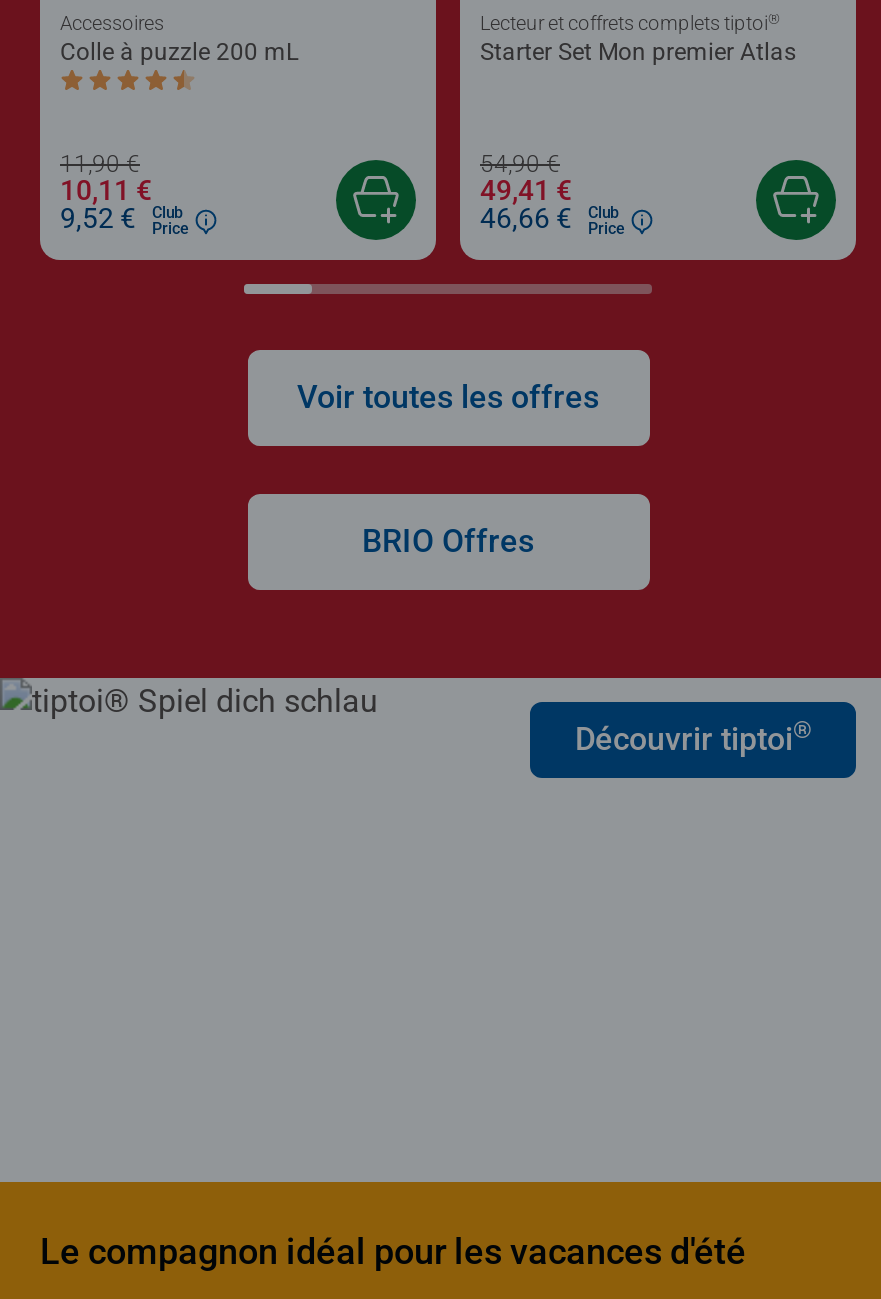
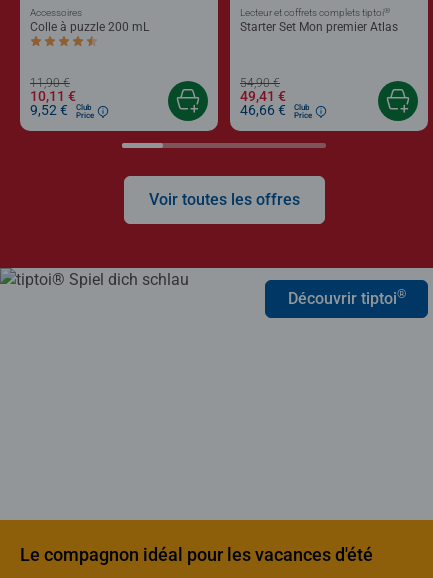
- BRIO Offres
